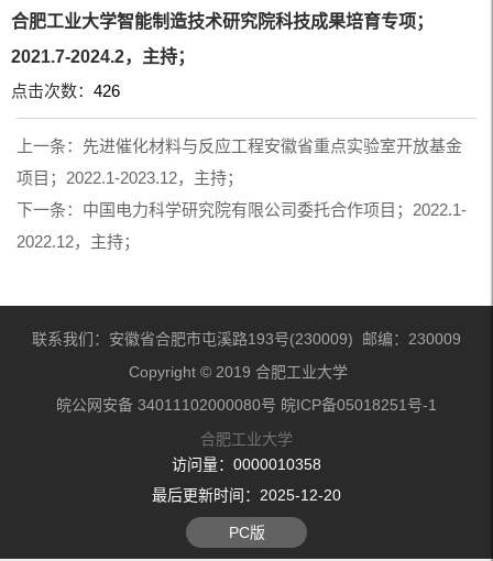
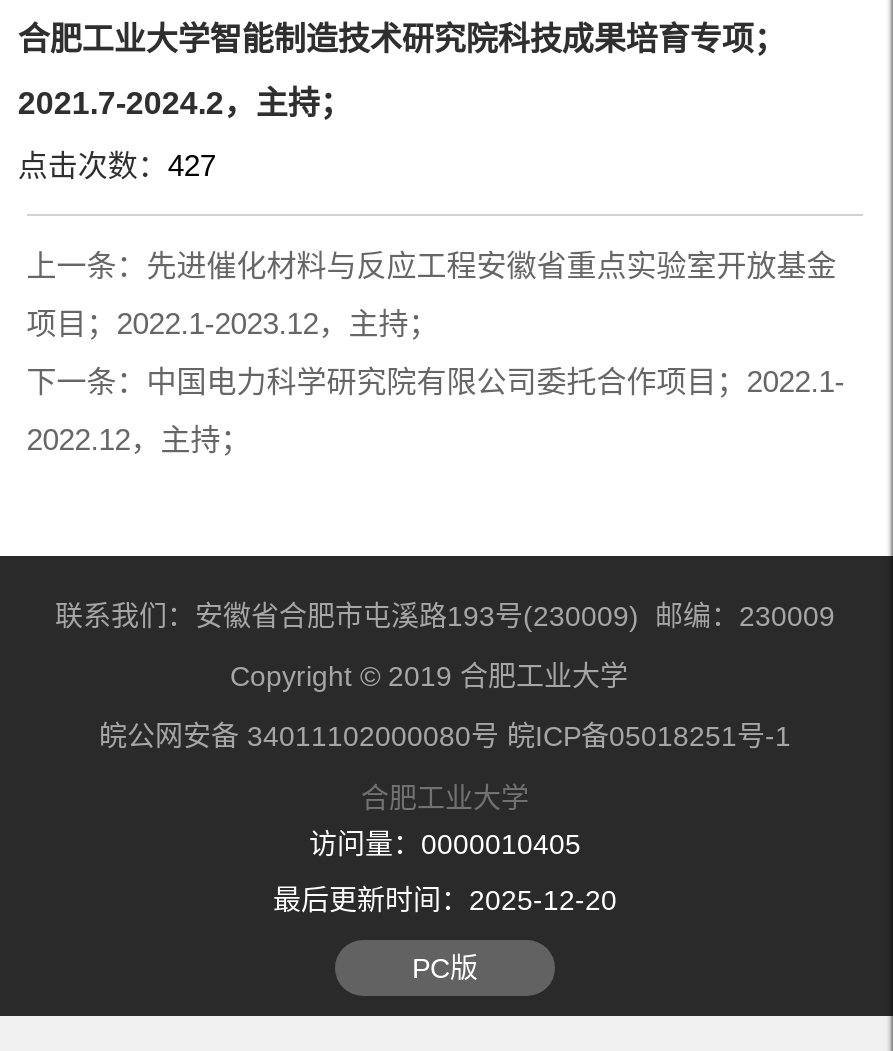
- 点击次数：426
+ 点击次数：427

- 访问量：0000010358
+ 访问量：0000010405
